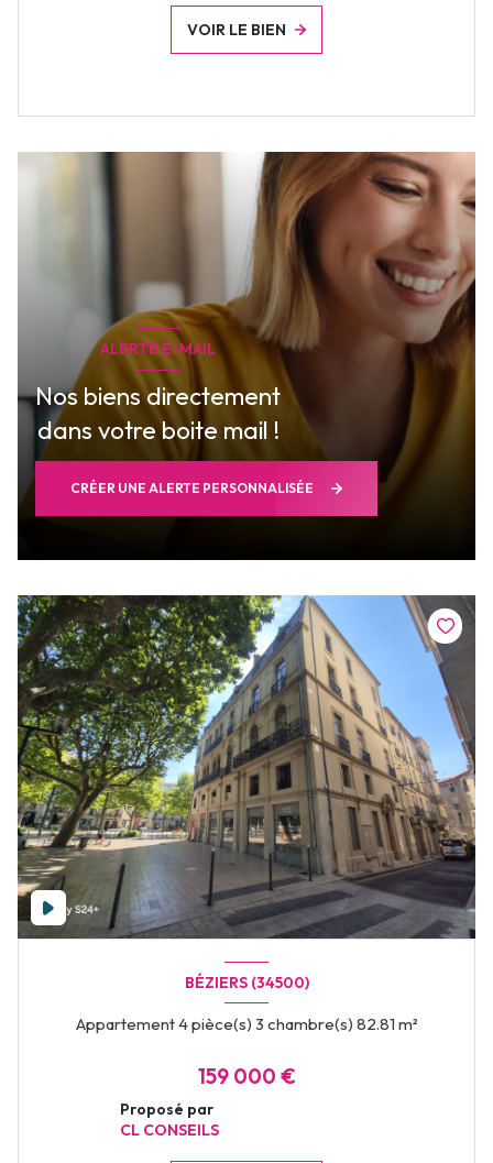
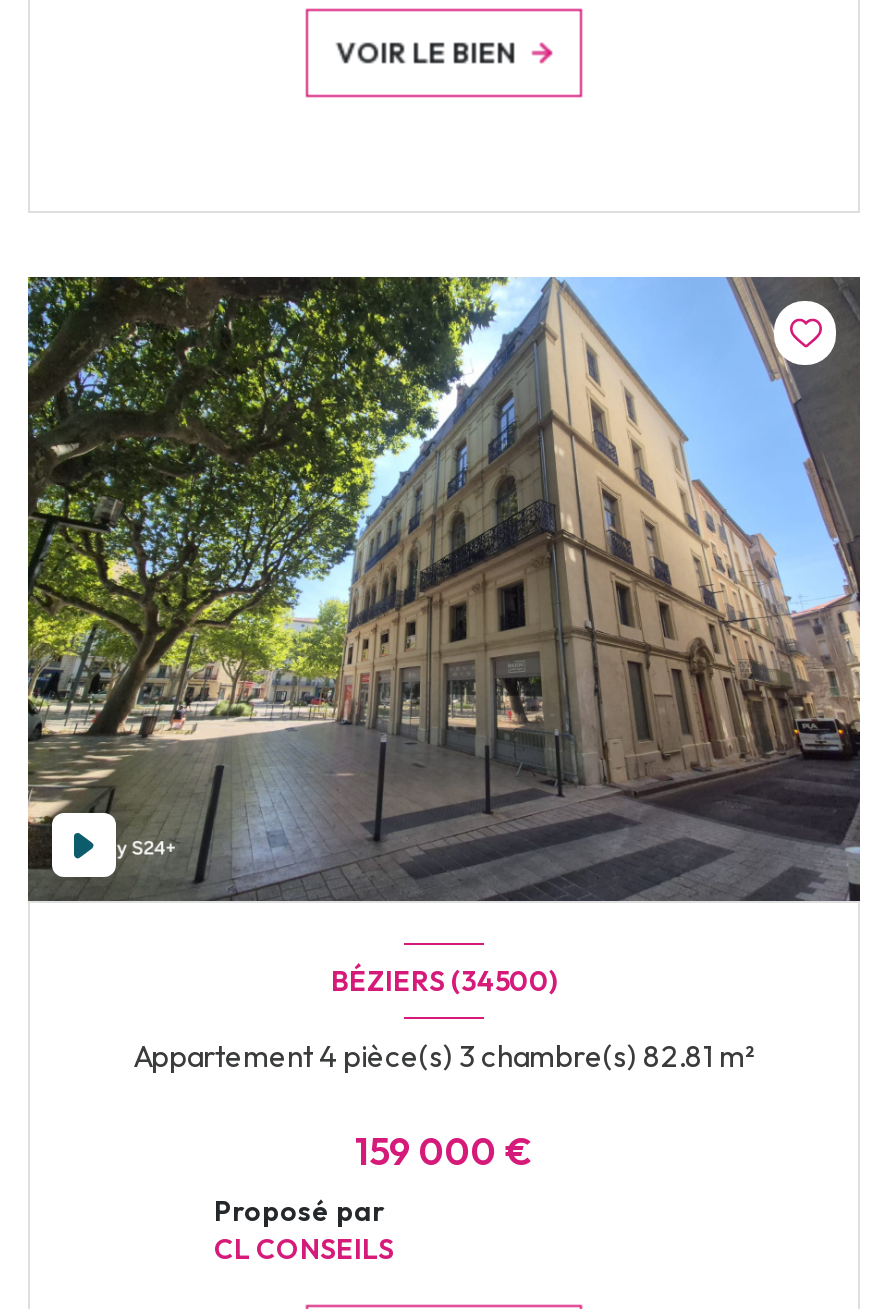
- [image]
- ALERTE E-MAIL
- Nos biens directement
- dans votre boite mail !
- CRÉER UNE ALERTE PERSONNALISÉE
